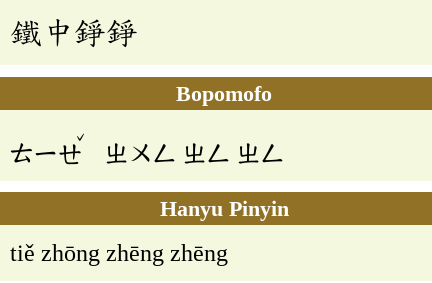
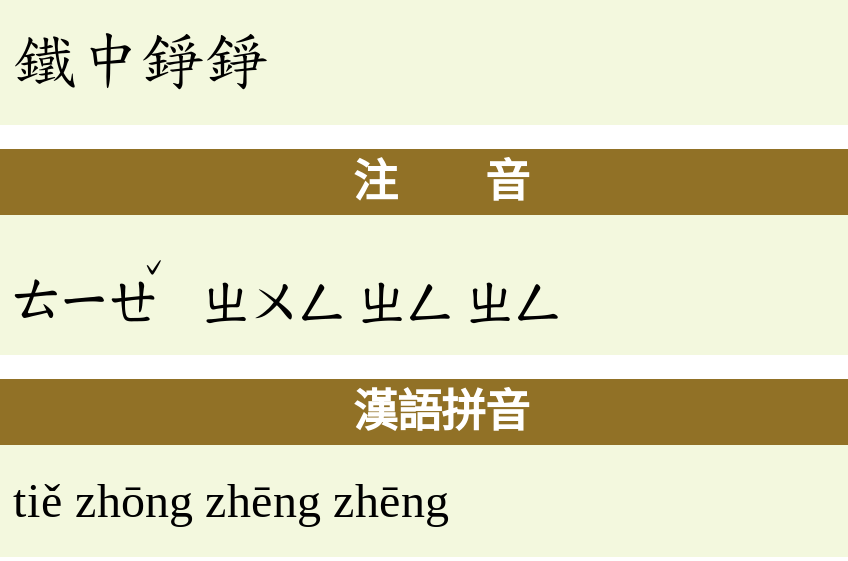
- Bopomofo
+ 注 音

- Hanyu Pinyin
+ 漢語拼音
